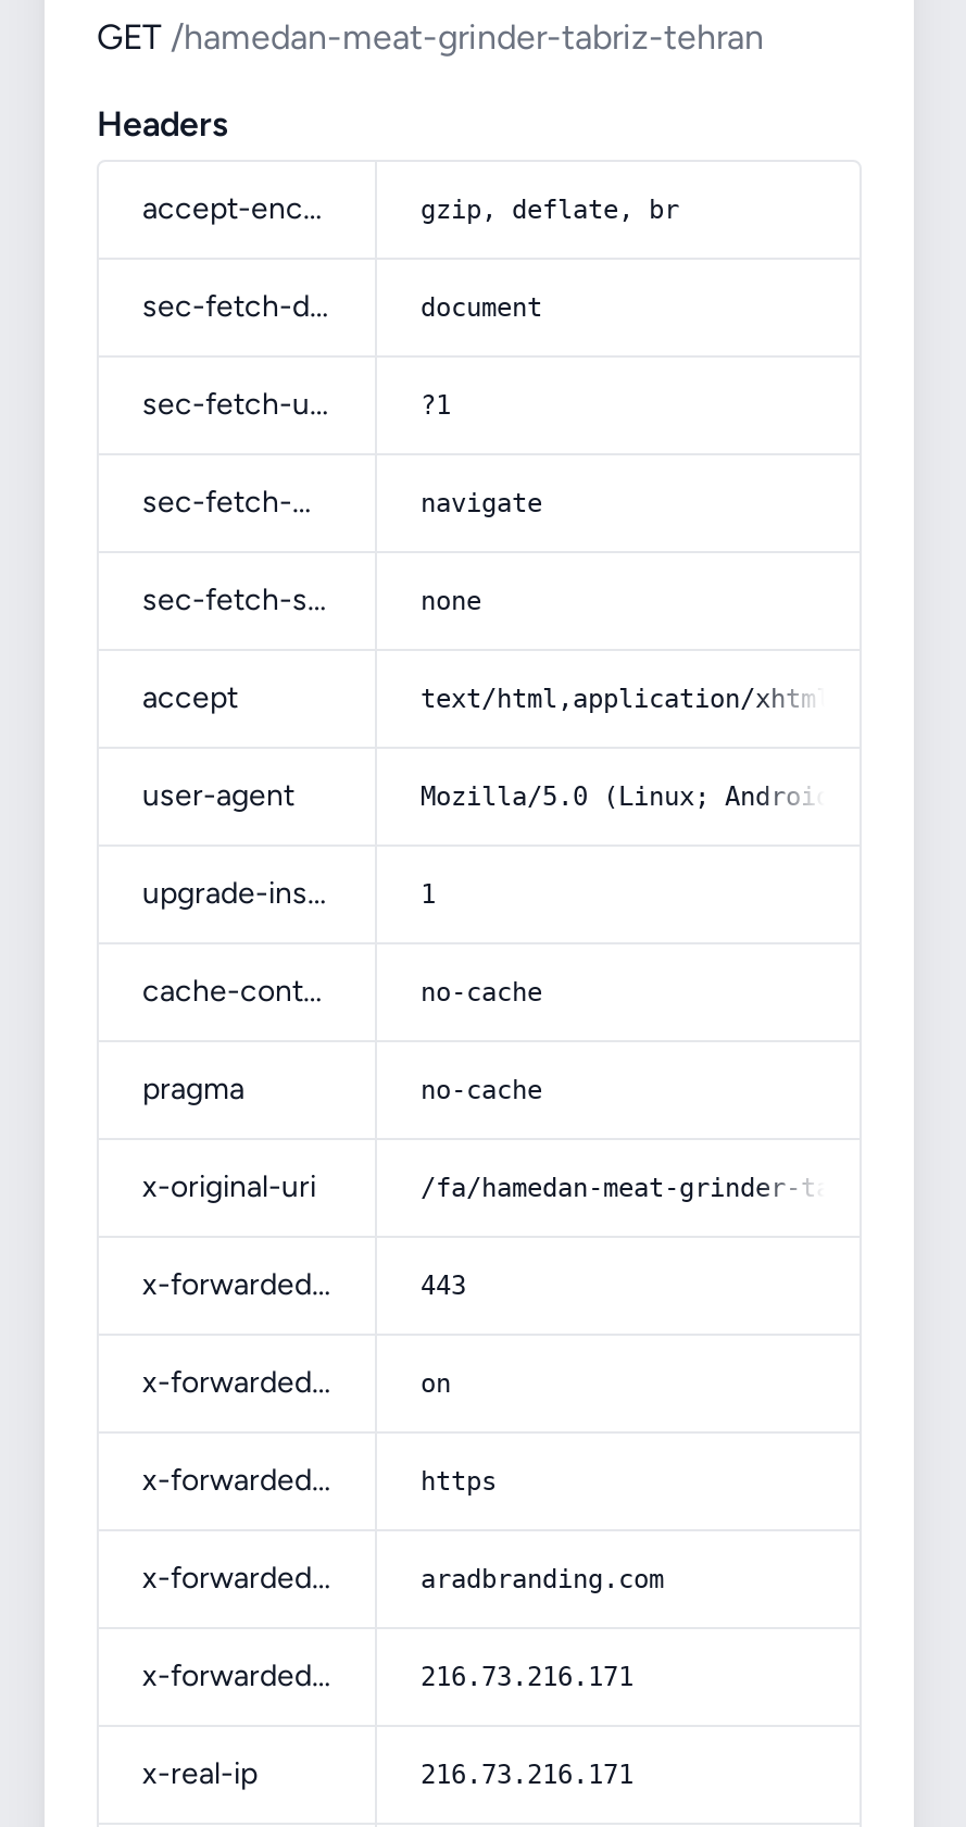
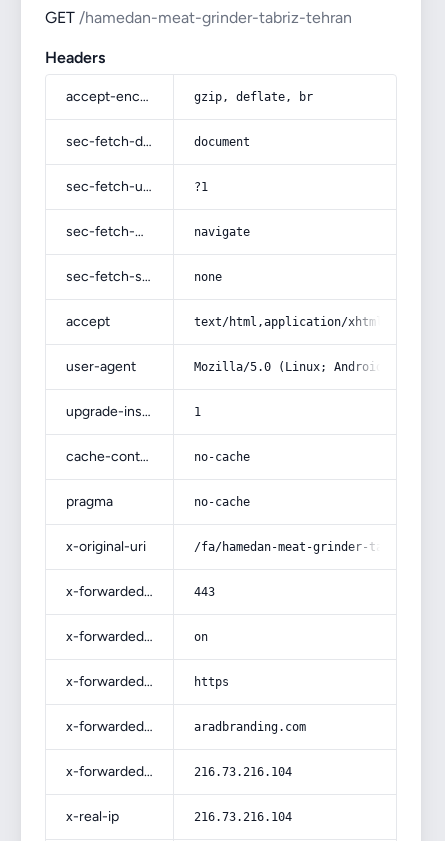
- 216.73.216.171
+ 216.73.216.104

- 216.73.216.171
+ 216.73.216.104
